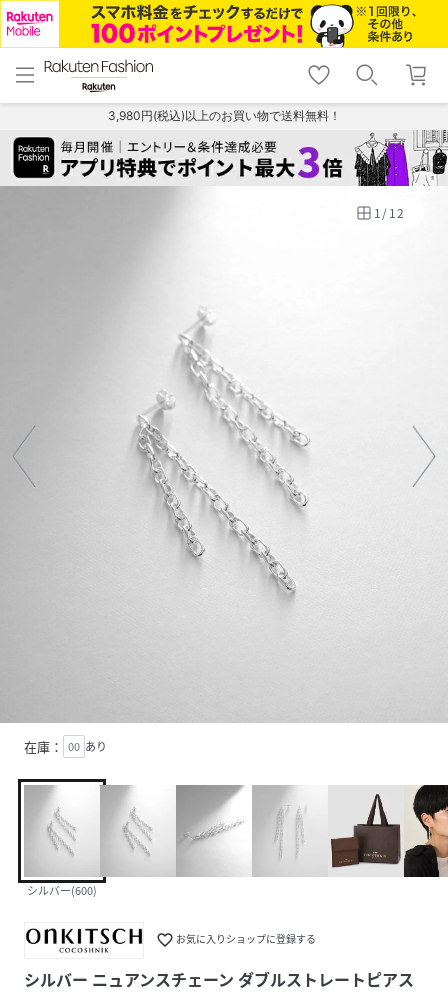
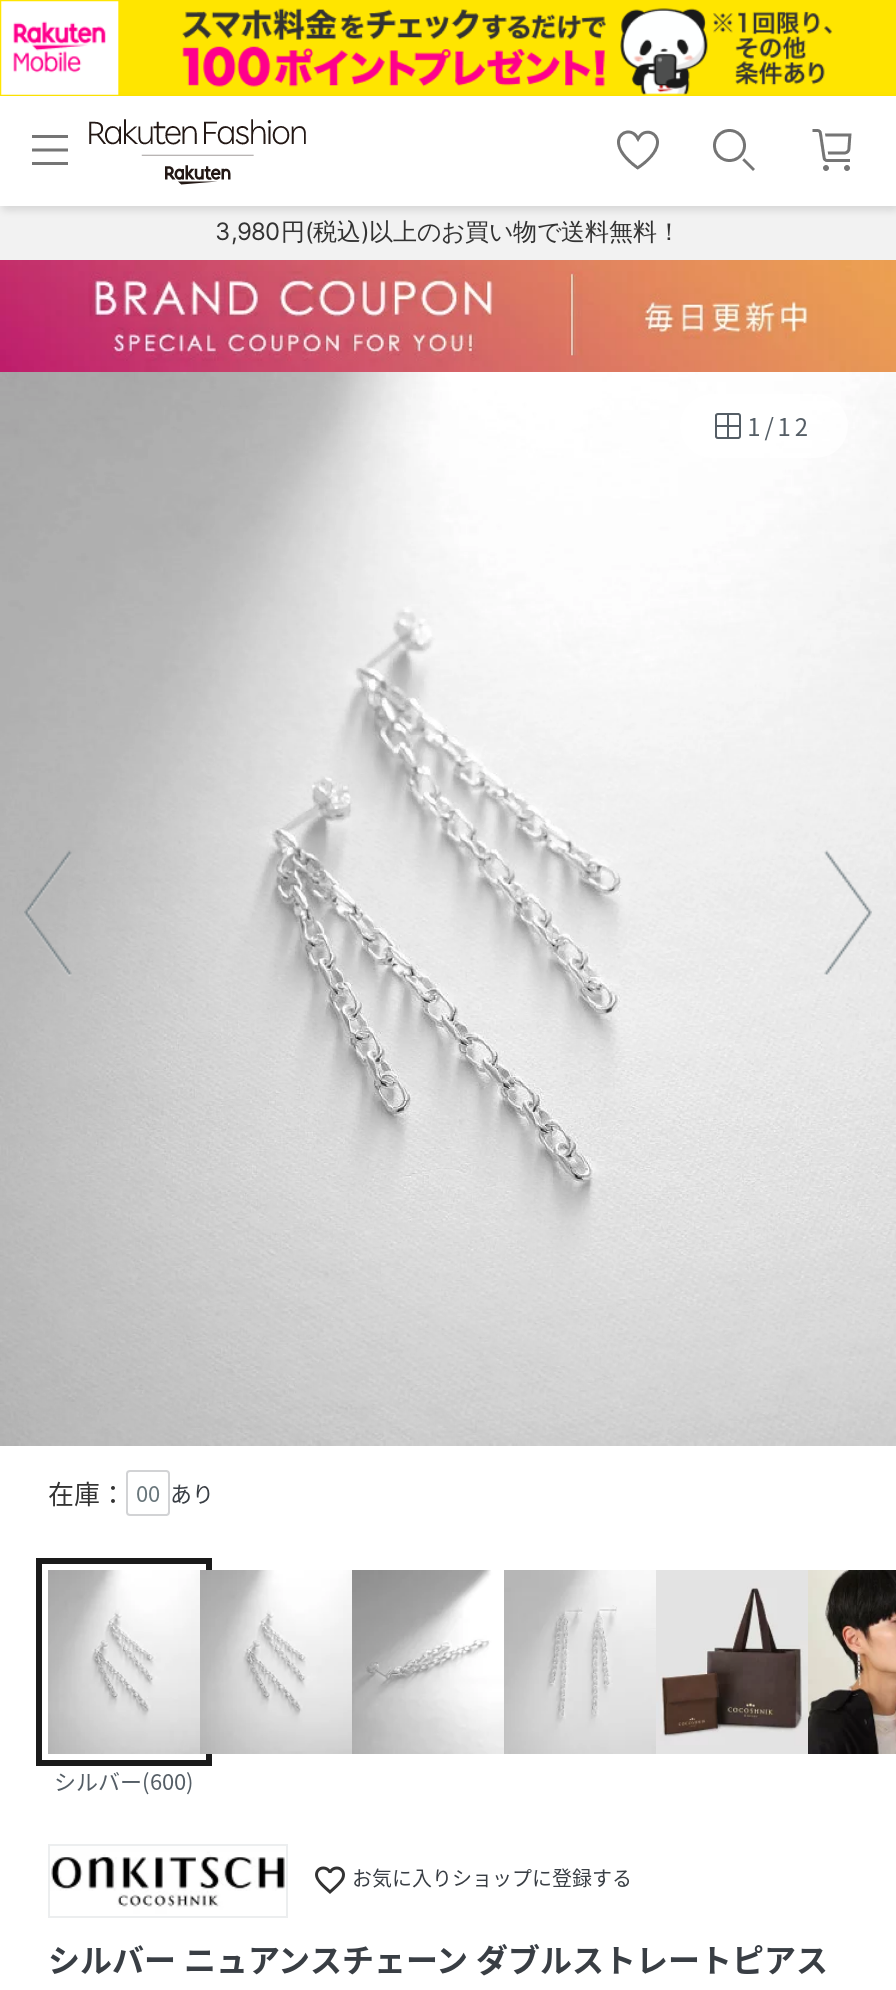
- [image]
+ [image]
